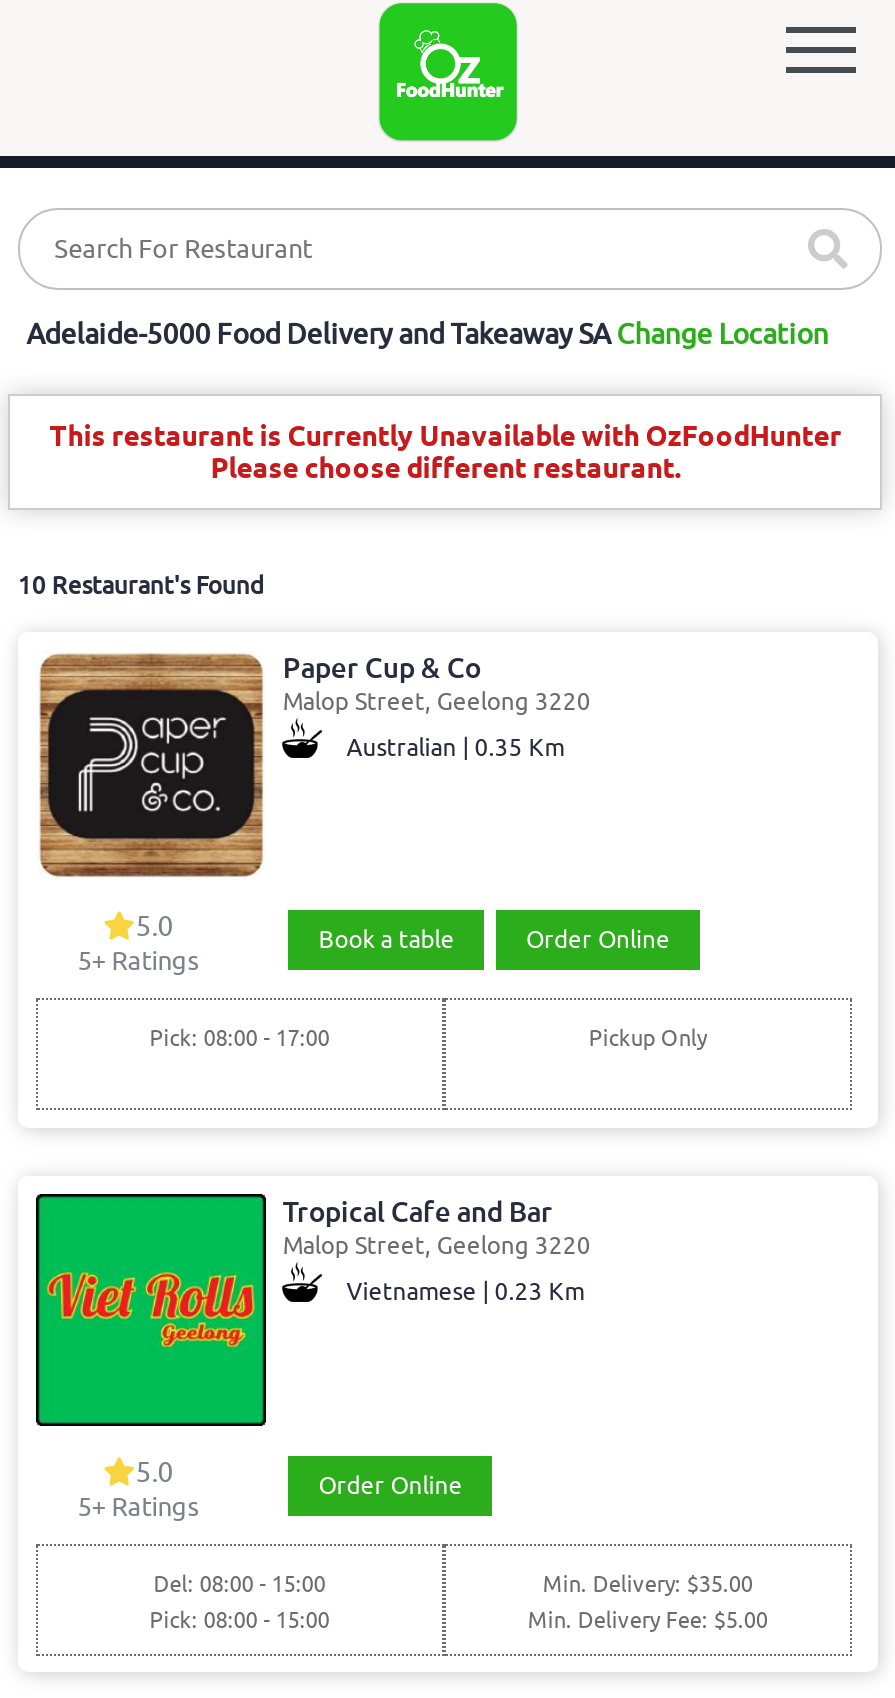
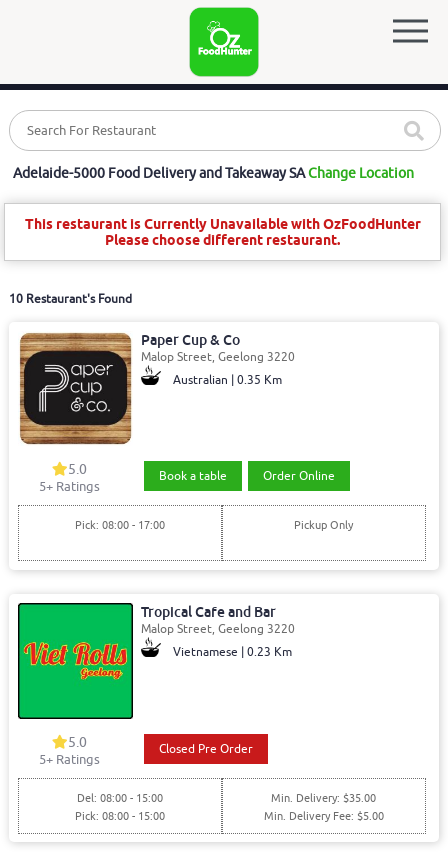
- Order Online
+ Closed Pre Order
